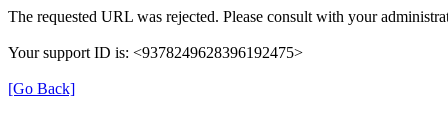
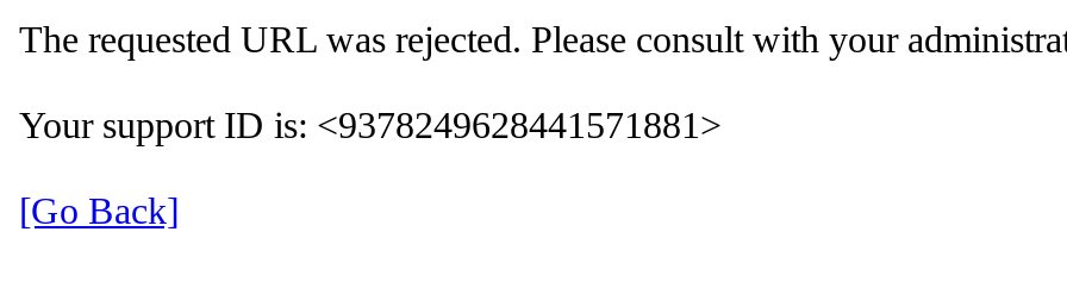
- Your support ID is: <9378249628396192475>
+ Your support ID is: <9378249628441571881>
